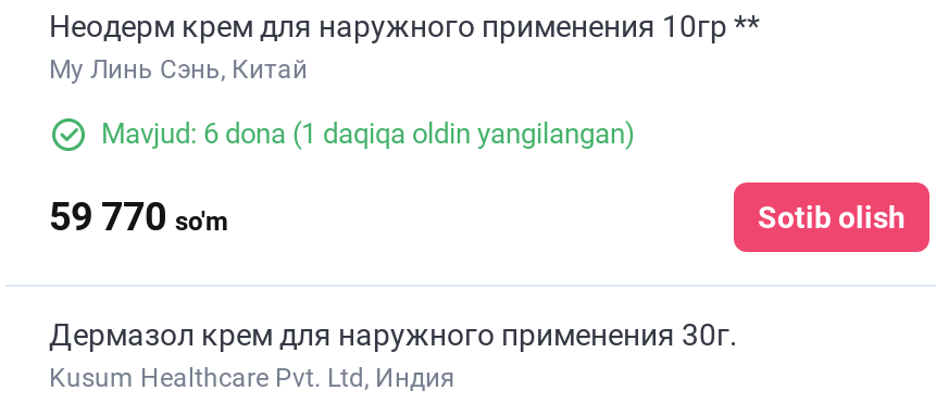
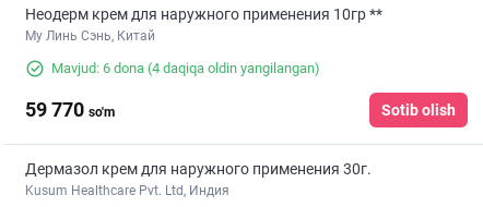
- Mavjud: 6 dona (1 daqiqa oldin yangilangan)
+ Mavjud: 6 dona (4 daqiqa oldin yangilangan)
